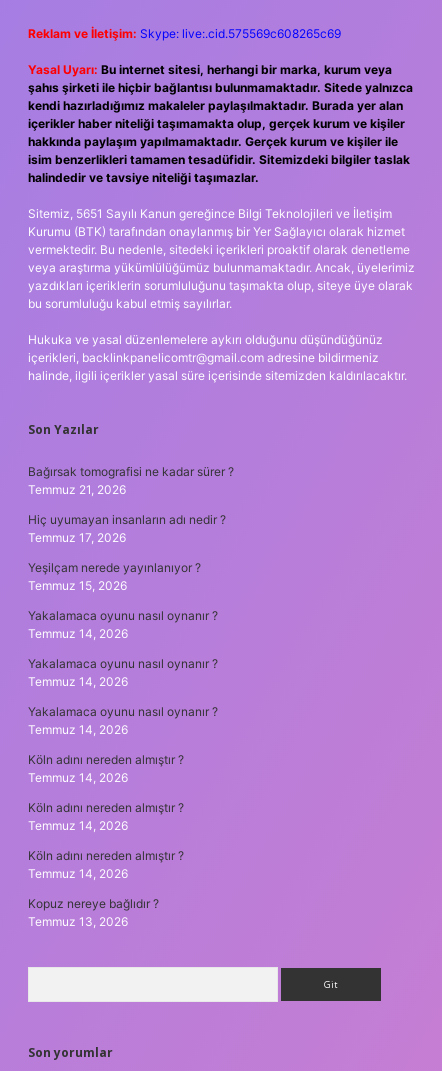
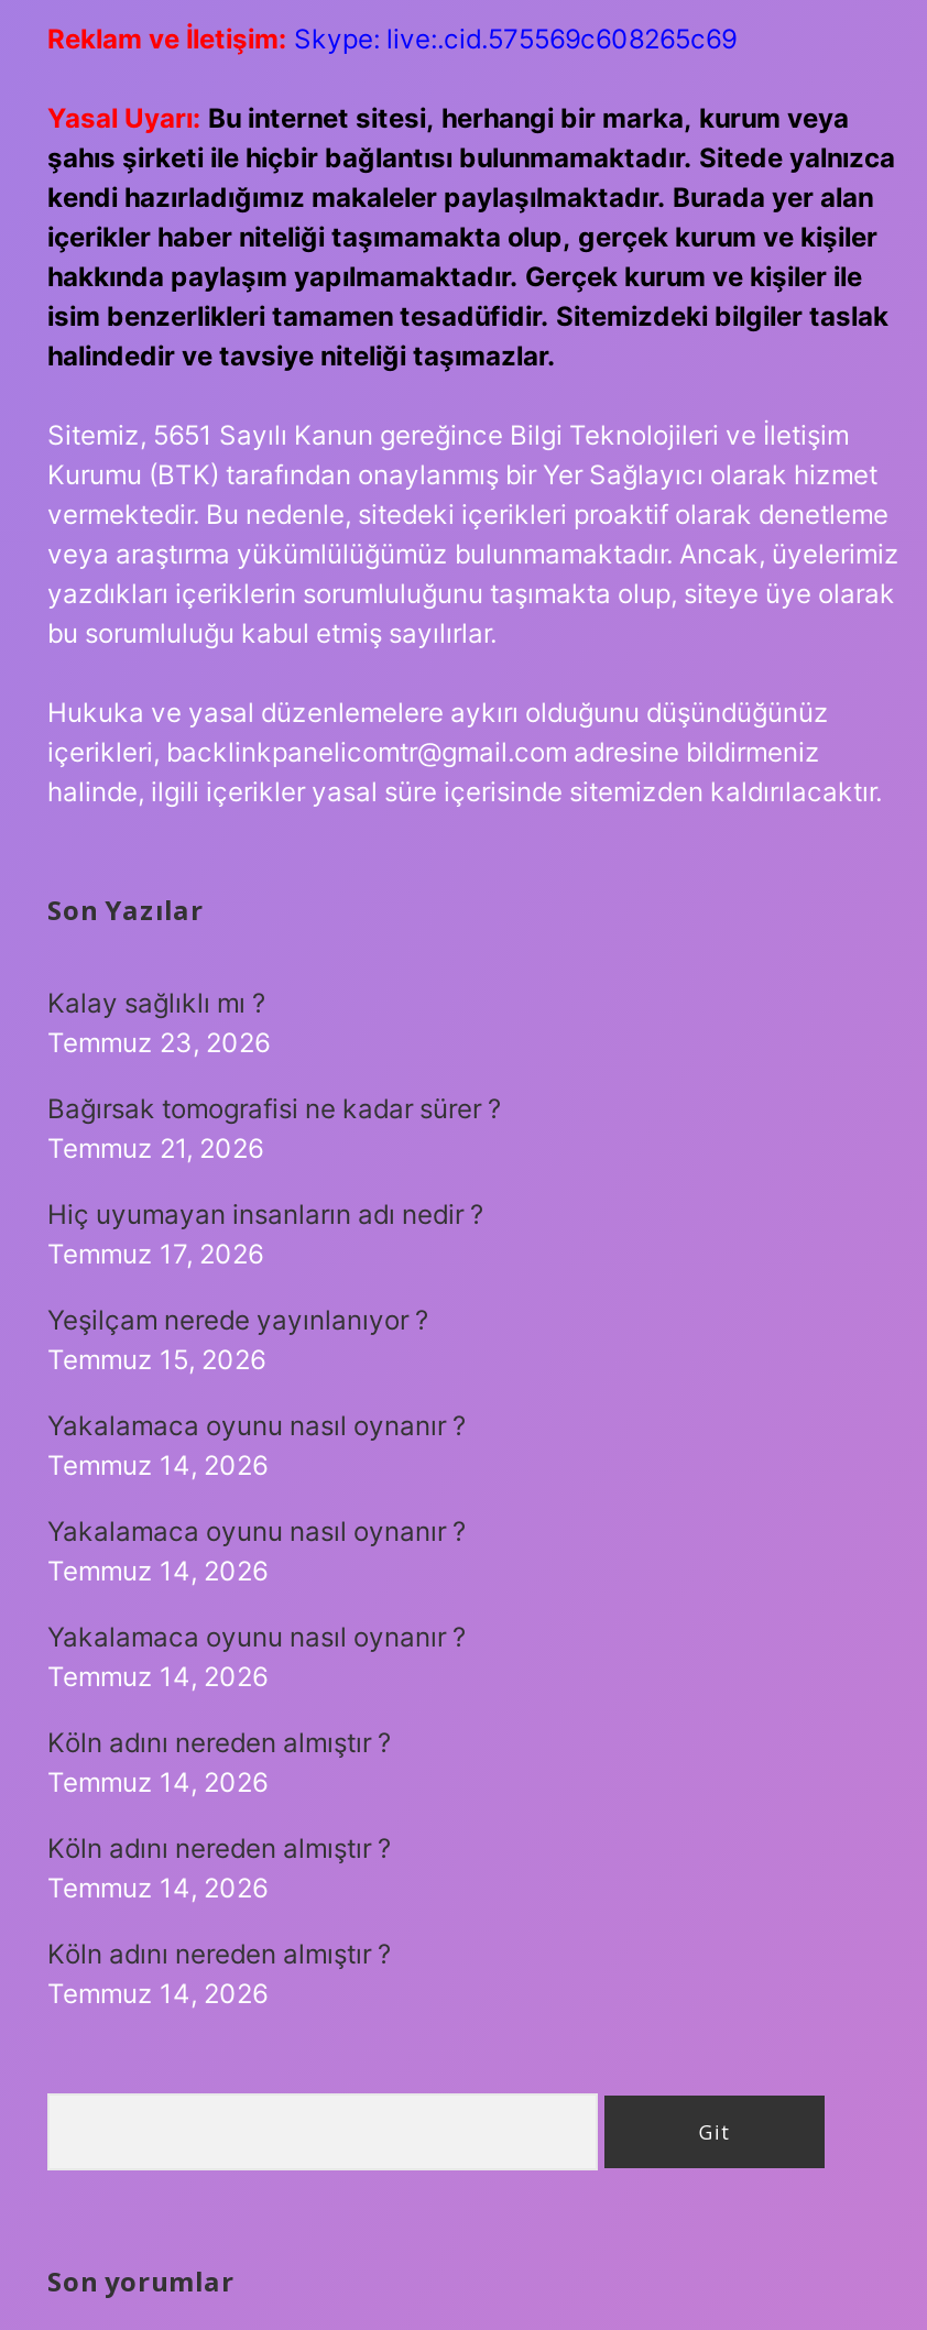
+ Kalay sağlıklı mı ?
+ Temmuz 23, 2026

moved down: Bağırsak tomografisi ne kadar sürer ? | Temmuz 21, 2026 | Hiç uyumayan insanların adı nedir ? | ... | Köln adını nereden almıştır ? | Temmuz 14, 2026

- Kopuz nereye bağlıdır ?
- Temmuz 13, 2026
